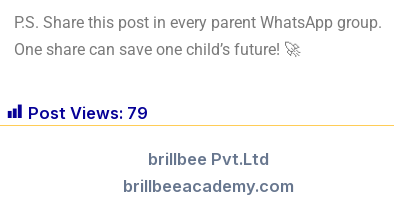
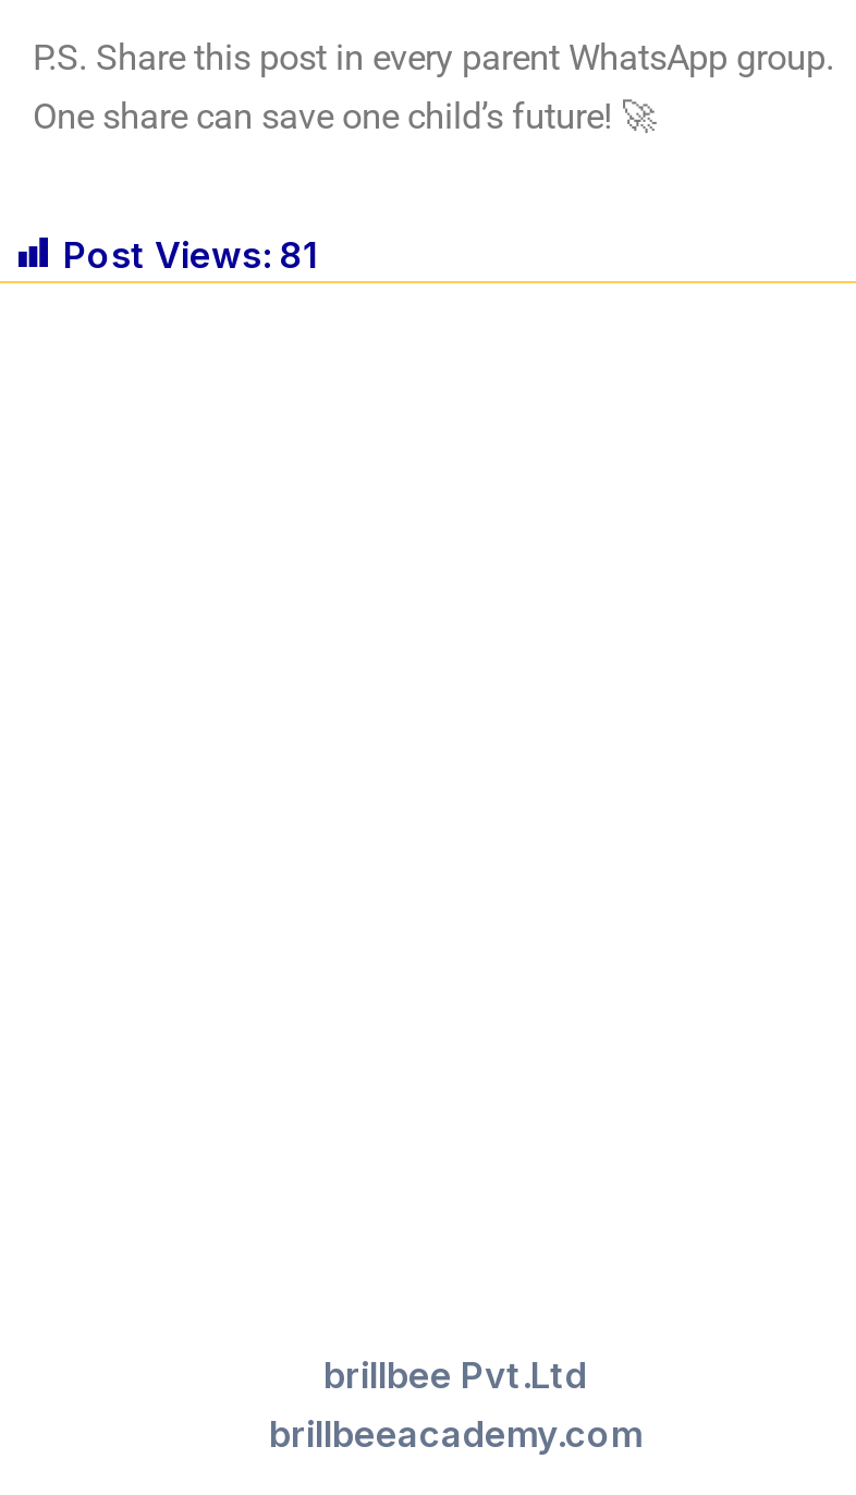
- Post Views: 79
+ Post Views: 81
